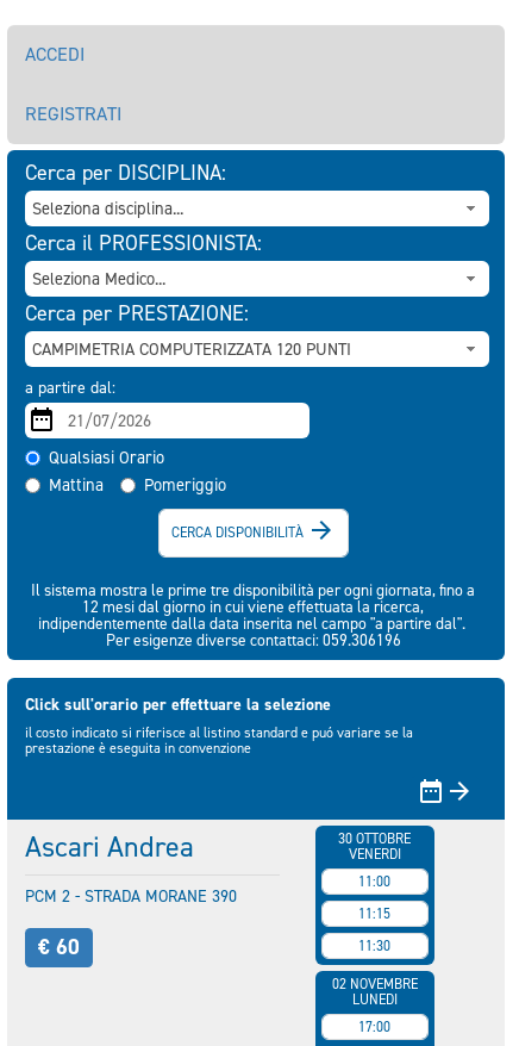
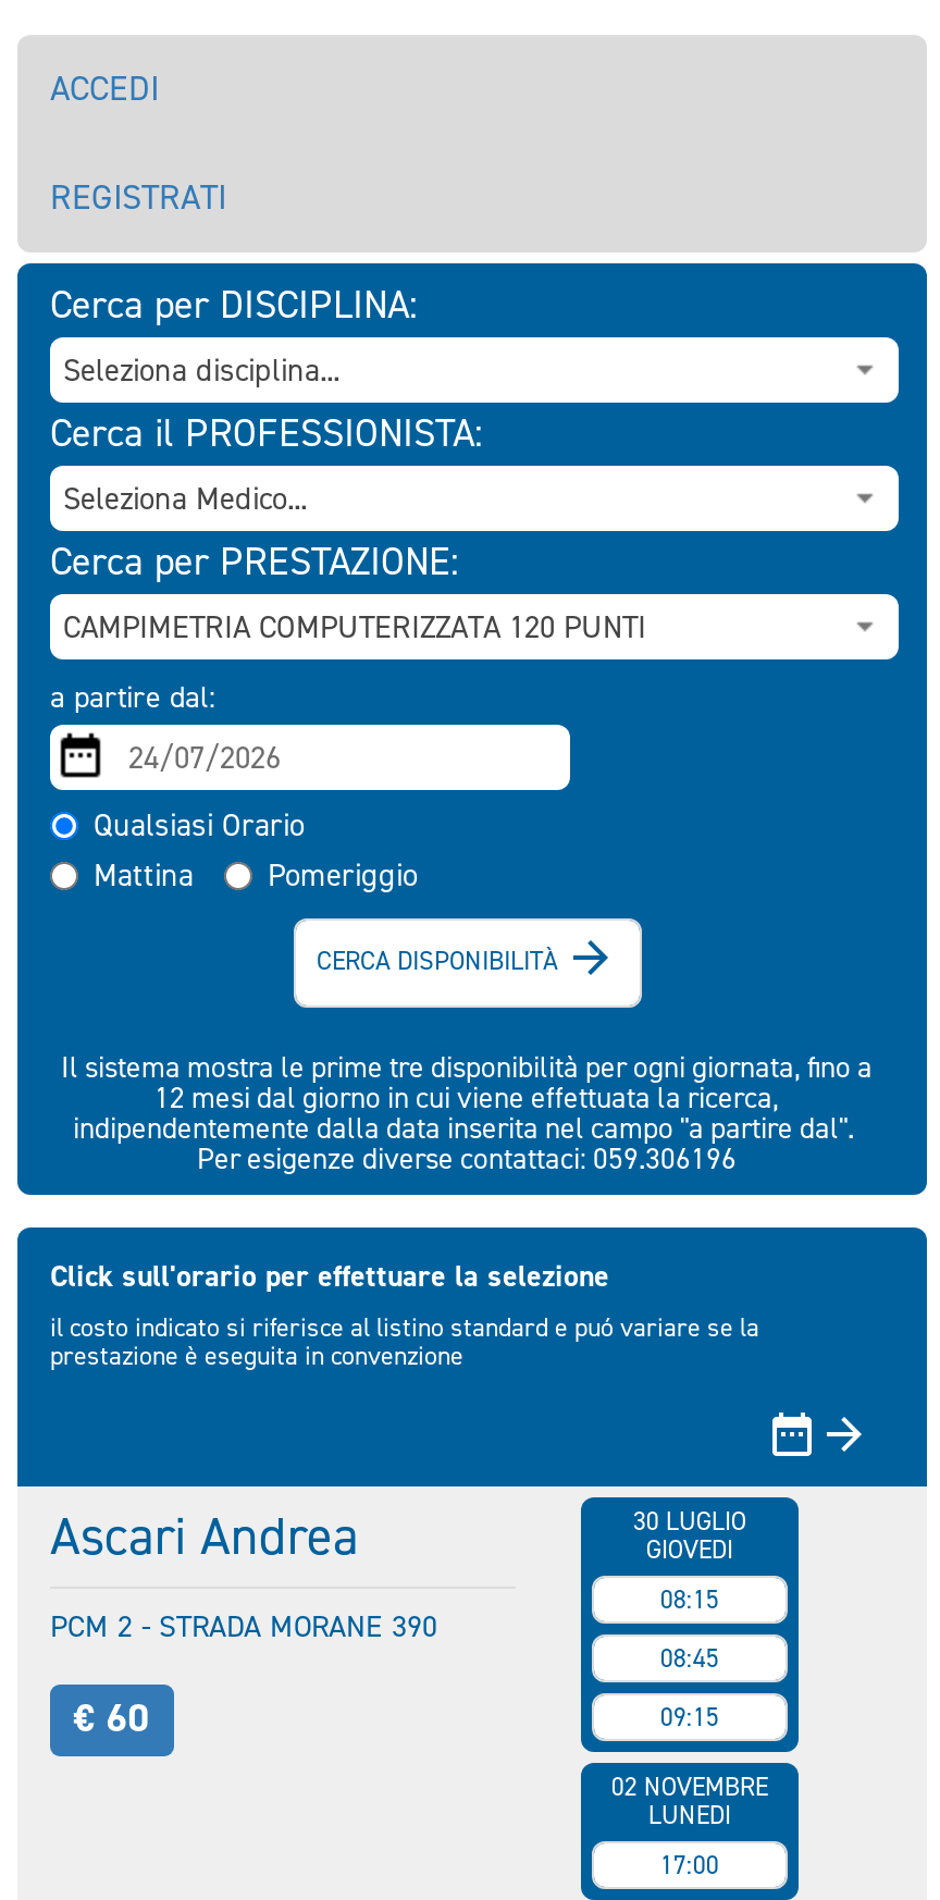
- 30 OTTOBRE
- VENERDI
- 11:00
+ 30 LUGLIO
+ GIOVEDI
+ 08:15

- 11:15
+ 08:45

- 11:30
+ 09:15
